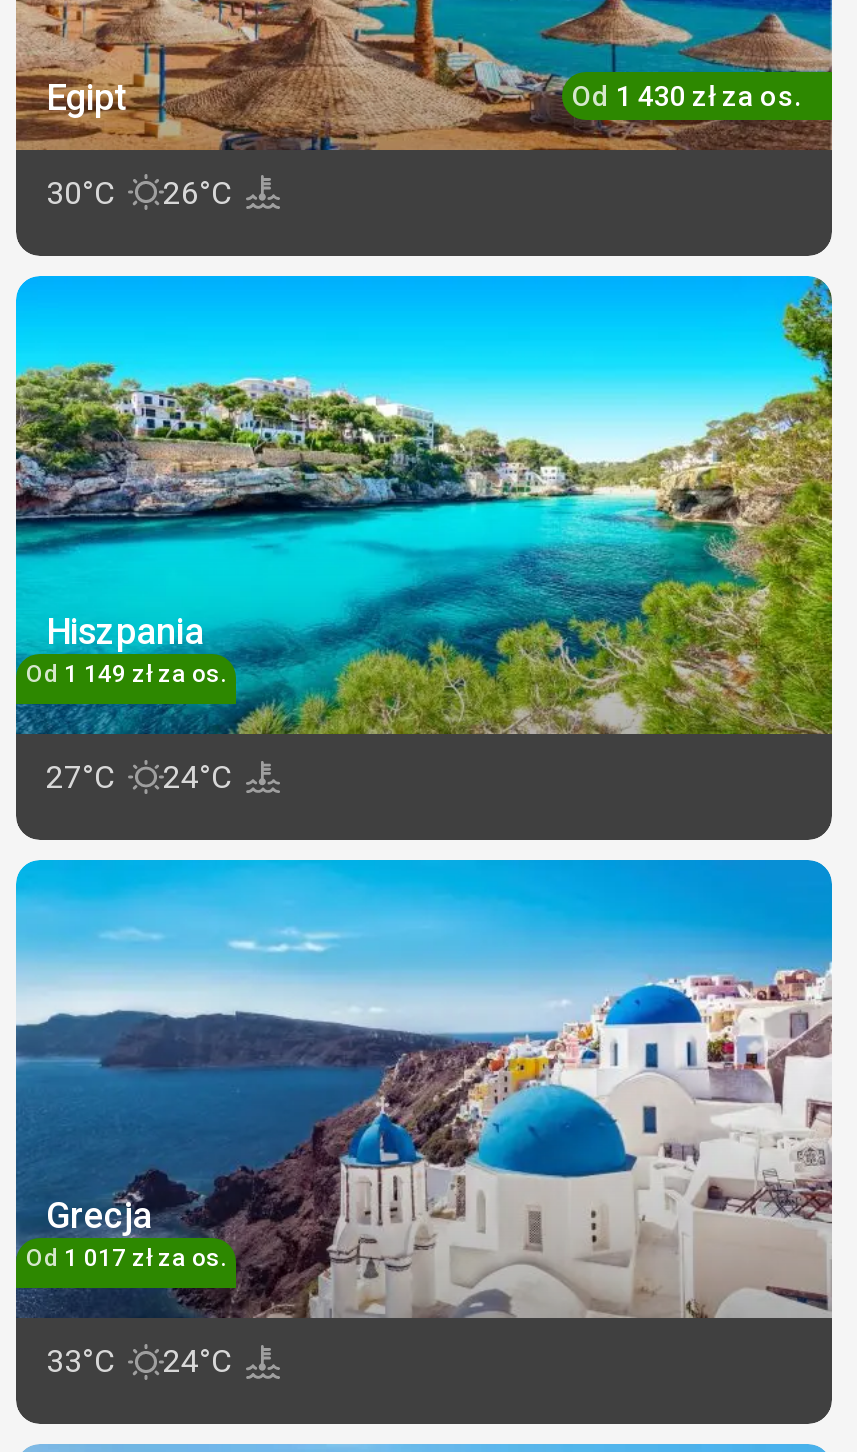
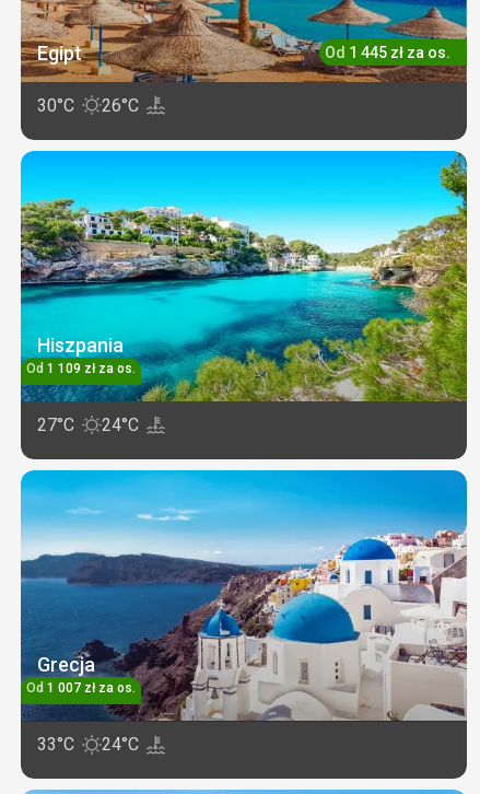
- Od 1 430 zł za os.
+ Od 1 445 zł za os.

- Od 1 149 zł za os.
+ Od 1 109 zł za os.

- Od 1 017 zł za os.
+ Od 1 007 zł za os.
